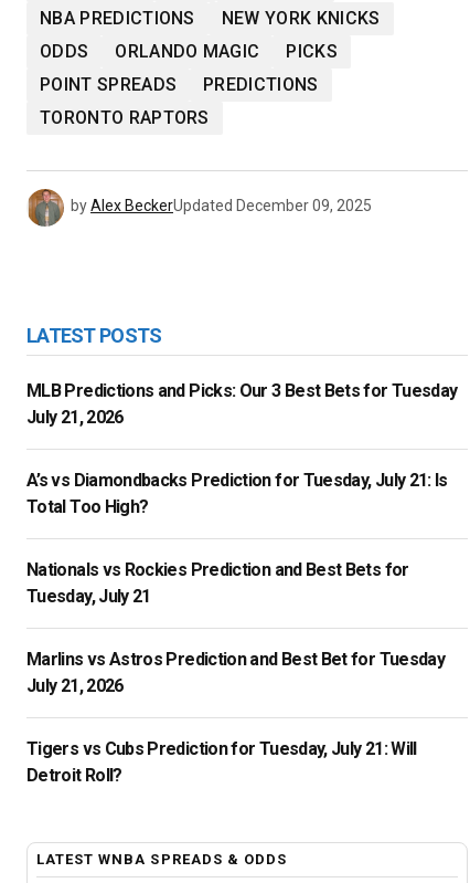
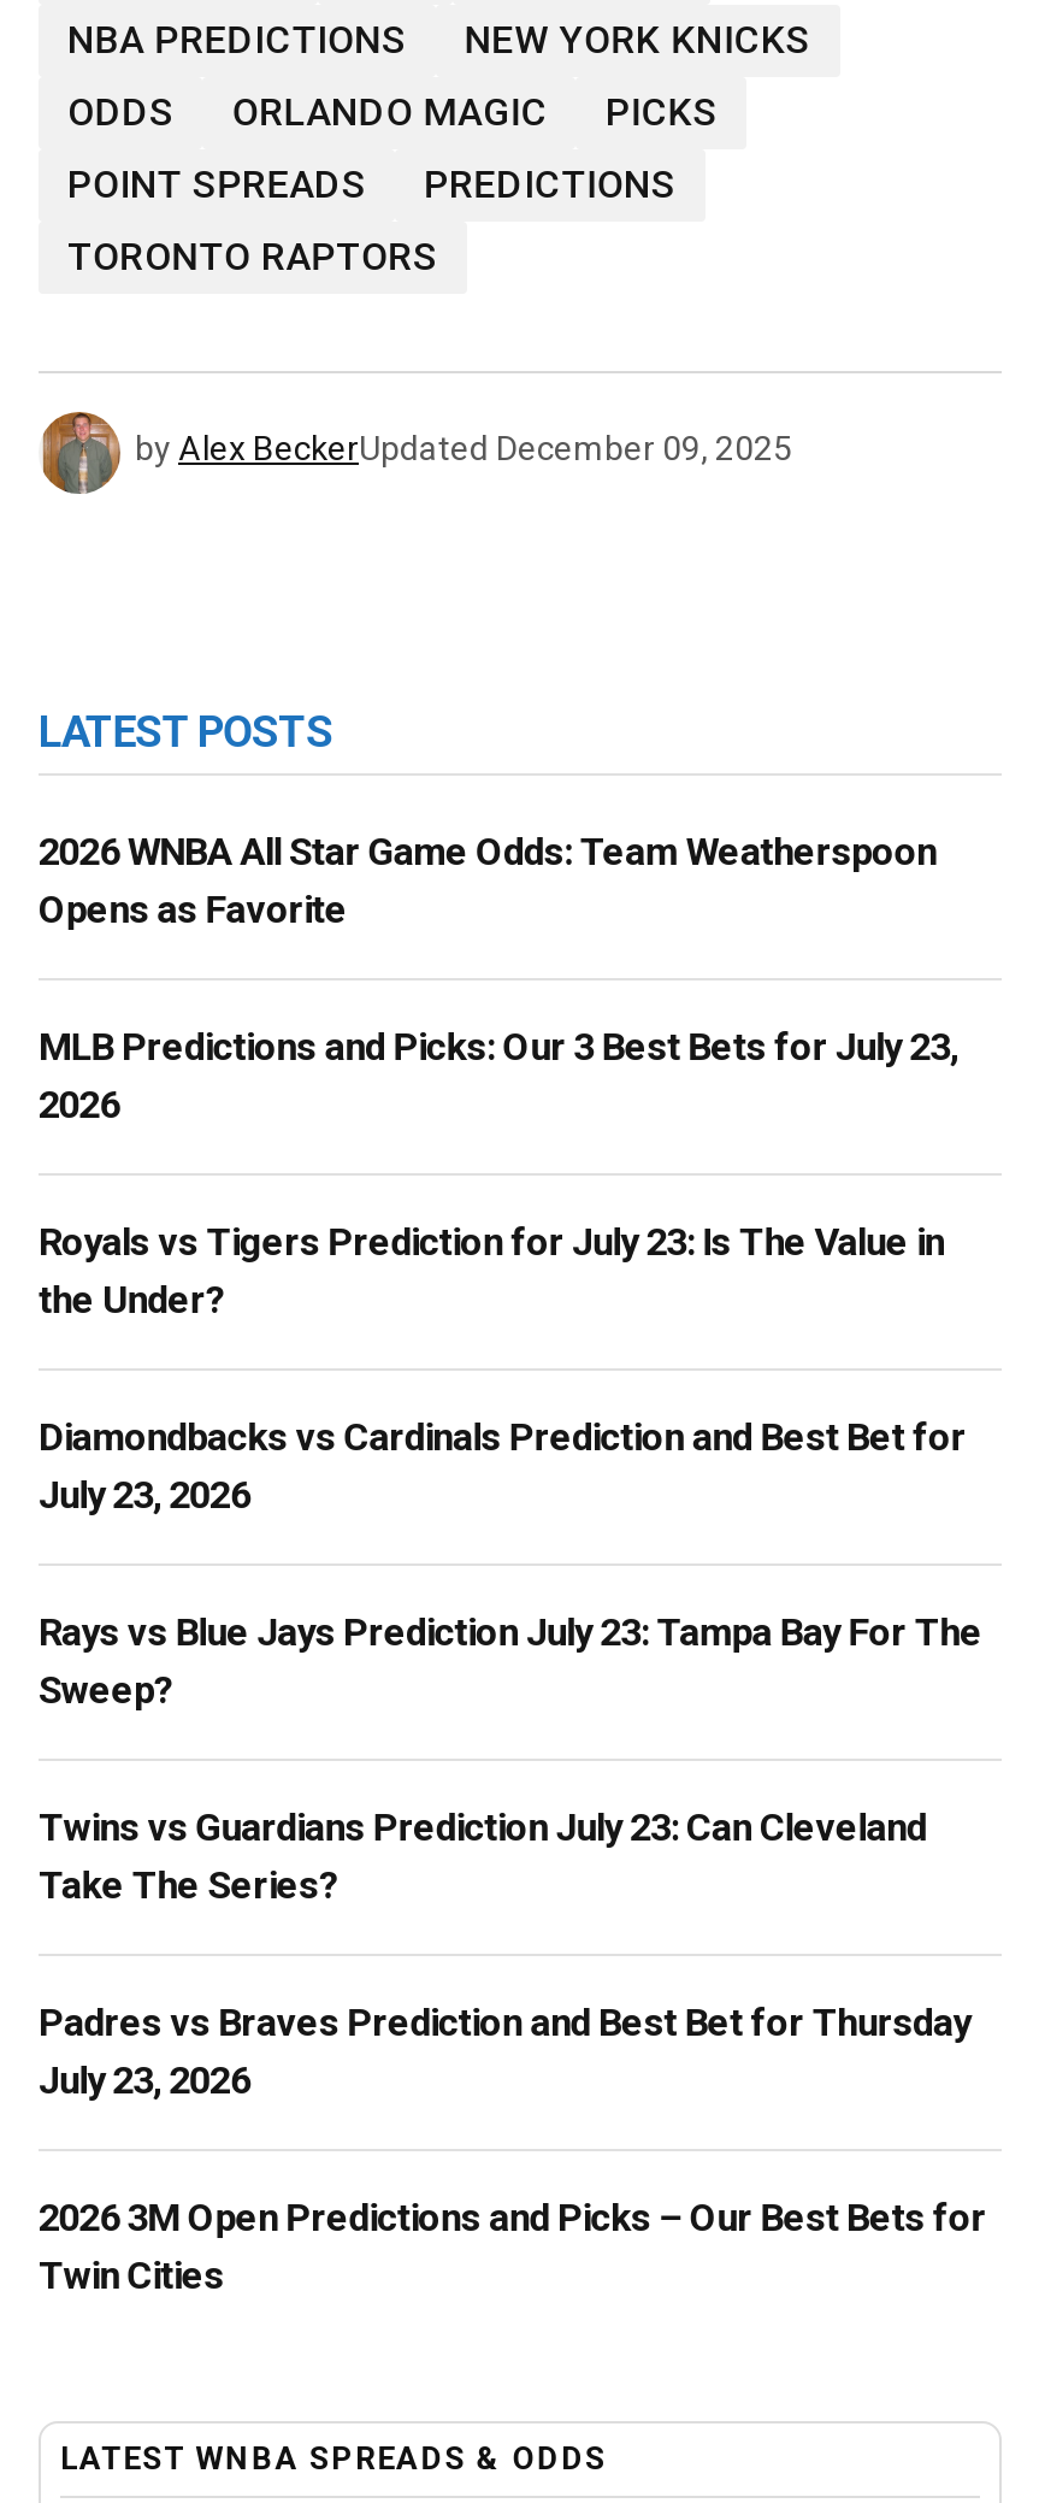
- MLB Predictions and Picks: Our 3 Best Bets for Tuesday
- July 21, 2026
- A’s vs Diamondbacks Prediction for Tuesday, July 21: Is
- Total Too High?
- Nationals vs Rockies Prediction and Best Bets for
- Tuesday, July 21
- Marlins vs Astros Prediction and Best Bet for Tuesday
- July 21, 2026
- Tigers vs Cubs Prediction for Tuesday, July 21: Will
- Detroit Roll?
+ 2026 WNBA All Star Game Odds: Team Weatherspoon
+ Opens as Favorite
+ MLB Predictions and Picks: Our 3 Best Bets for July 23,
+ 2026
+ Royals vs Tigers Prediction for July 23: Is The Value in
+ the Under?
+ Diamondbacks vs Cardinals Prediction and Best Bet for
+ July 23, 2026
+ Rays vs Blue Jays Prediction July 23: Tampa Bay For The
+ Sweep?
+ Twins vs Guardians Prediction July 23: Can Cleveland
+ Take The Series?
+ Padres vs Braves Prediction and Best Bet for Thursday
+ July 23, 2026
+ 2026 3M Open Predictions and Picks – Our Best Bets for
+ Twin Cities
